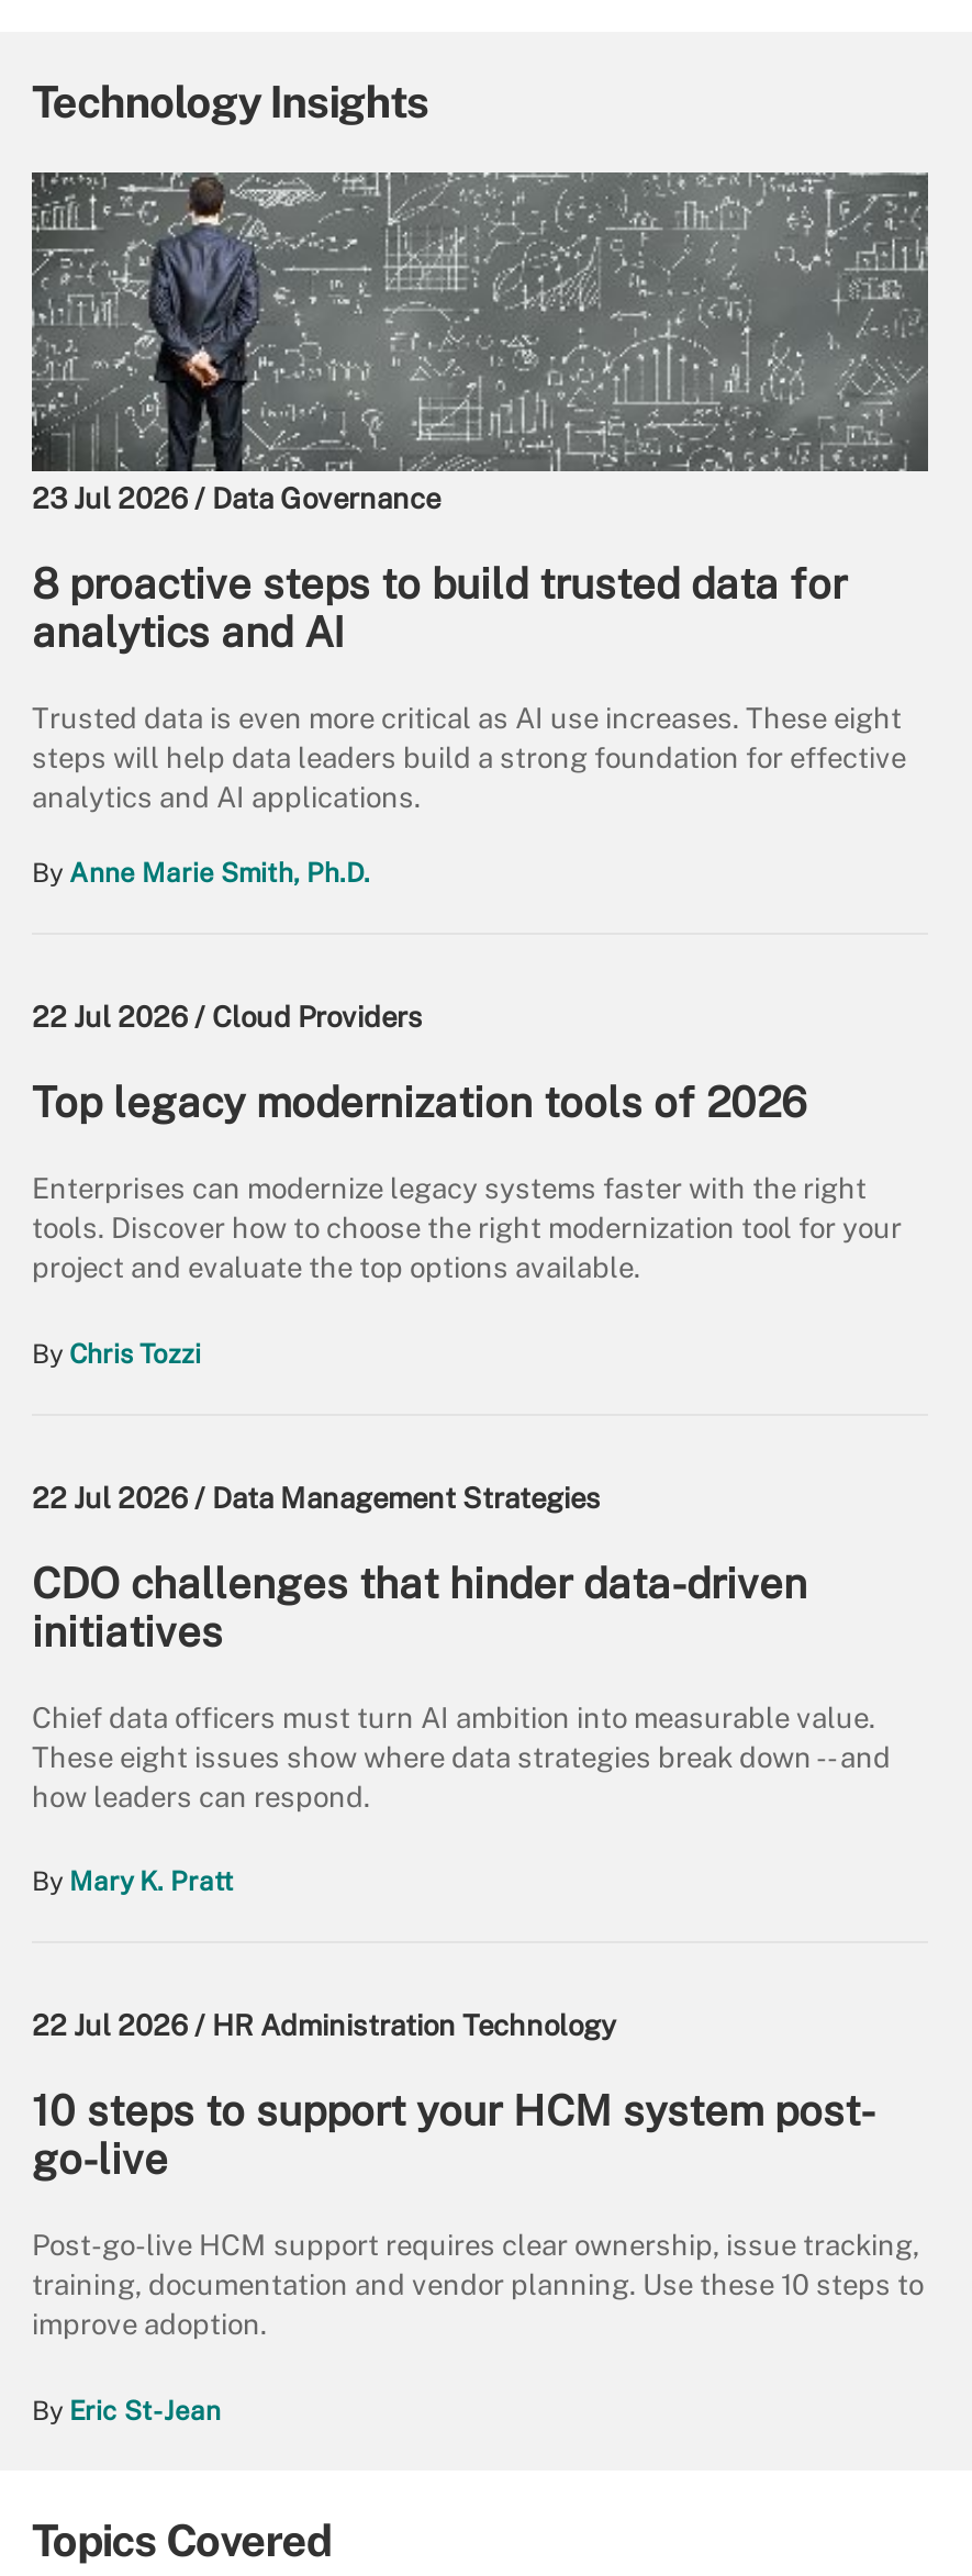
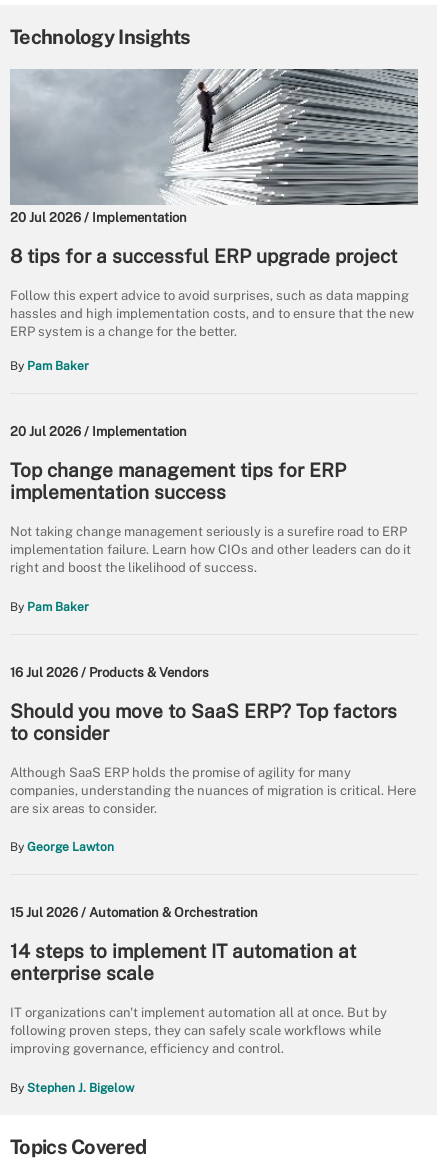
- [image]
- 23 Jul 2026 / Data Governance
+ [image]
+ 20 Jul 2026 / Implementation

- 8 proactive steps to build trusted data for
- analytics and AI
+ 8 tips for a successful ERP upgrade project

- Trusted data is even more critical as AI use increases. These eight
- steps will help data leaders build a strong foundation for effective
- analytics and AI applications.
+ Follow this expert advice to avoid surprises, such as data mapping
+ hassles and high implementation costs, and to ensure that the new
+ ERP system is a change for the better.

- By Anne Marie Smith, Ph.D.
+ By Pam Baker

- 22 Jul 2026 / Cloud Providers
+ 20 Jul 2026 / Implementation

- Top legacy modernization tools of 2026
+ Top change management tips for ERP
+ implementation success

- Enterprises can modernize legacy systems faster with the right
- tools. Discover how to choose the right modernization tool for your
- project and evaluate the top options available.
+ Not taking change management seriously is a surefire road to ERP
+ implementation failure. Learn how CIOs and other leaders can do it
+ right and boost the likelihood of success.

- By Chris Tozzi
+ By Pam Baker

- 22 Jul 2026 / Data Management Strategies
+ 16 Jul 2026 / Products & Vendors

- CDO challenges that hinder data-driven
- initiatives
+ Should you move to SaaS ERP? Top factors
+ to consider

- Chief data officers must turn AI ambition into measurable value.
- These eight issues show where data strategies break down -- and
- how leaders can respond.
+ Although SaaS ERP holds the promise of agility for many
+ companies, understanding the nuances of migration is critical. Here
+ are six areas to consider.

- By Mary K. Pratt
+ By George Lawton

- 22 Jul 2026 / HR Administration Technology
+ 15 Jul 2026 / Automation & Orchestration

- 10 steps to support your HCM system post-
- go-live
+ 14 steps to implement IT automation at
+ enterprise scale

- Post-go-live HCM support requires clear ownership, issue tracking,
- training, documentation and vendor planning. Use these 10 steps to
- improve adoption.
+ IT organizations can't implement automation all at once. But by
+ following proven steps, they can safely scale workflows while
+ improving governance, efficiency and control.

- By Eric St-Jean
+ By Stephen J. Bigelow
